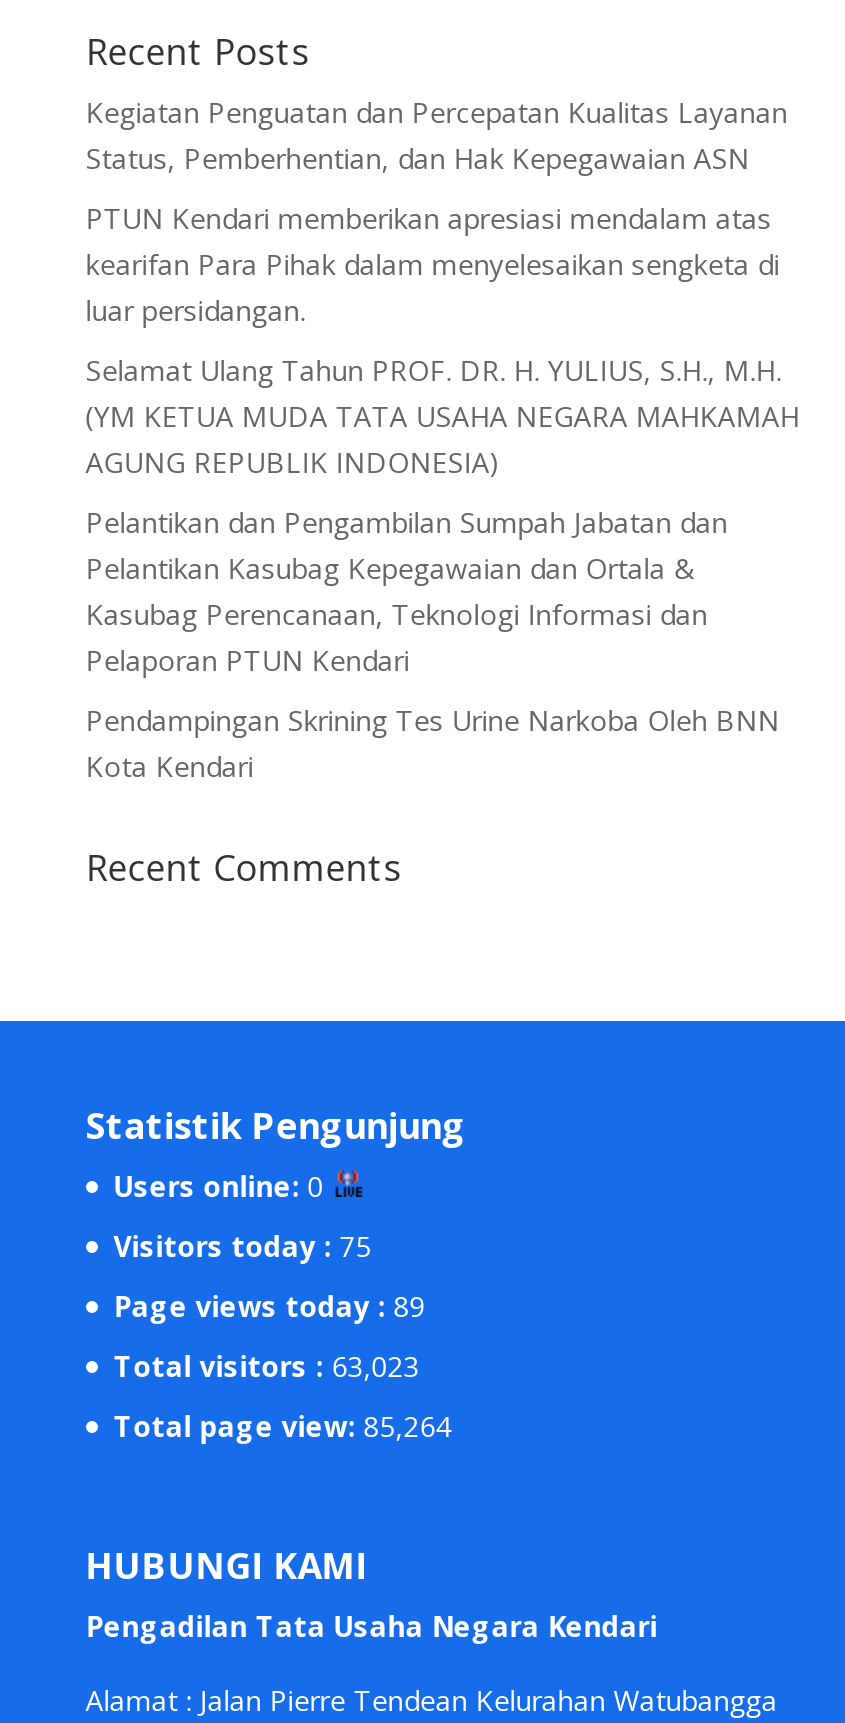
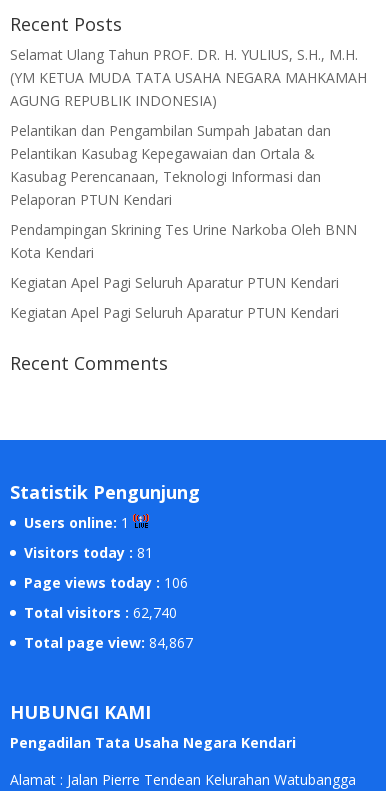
- Kegiatan Penguatan dan Percepatan Kualitas Layanan
- Status, Pemberhentian, dan Hak Kepegawaian ASN
- PTUN Kendari memberikan apresiasi mendalam atas
- kearifan Para Pihak dalam menyelesaikan sengketa di
- luar persidangan.

moved up: Selamat Ulang Tahun PROF. DR. H. YULIUS, S.H., M.H. | (YM KETUA MUDA TATA USAHA NEGARA MAHKAMAH | AGUNG REPUBLIK INDONESIA) | ... | Pendampingan Skrining Tes Urine Narkoba Oleh BNN | Kota Kendari

+ Kegiatan Apel Pagi Seluruh Aparatur PTUN Kendari
+ Kegiatan Apel Pagi Seluruh Aparatur PTUN Kendari

- Users online: 0
+ Users online: 1

- Visitors today : 75
+ Visitors today : 81

- Page views today : 89
+ Page views today : 106

- Total visitors : 63,023
+ Total visitors : 62,740

- Total page view: 85,264
+ Total page view: 84,867
